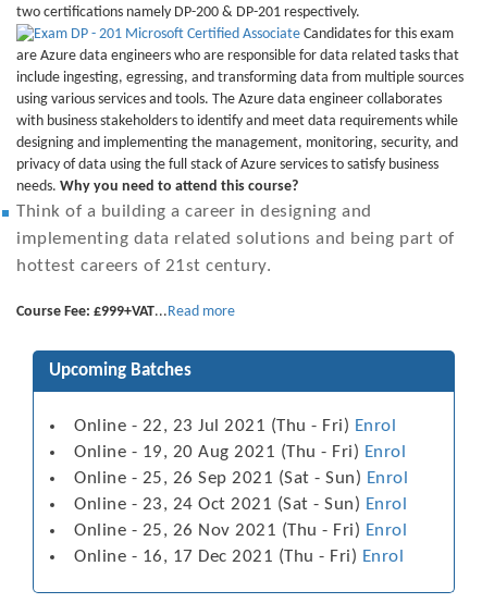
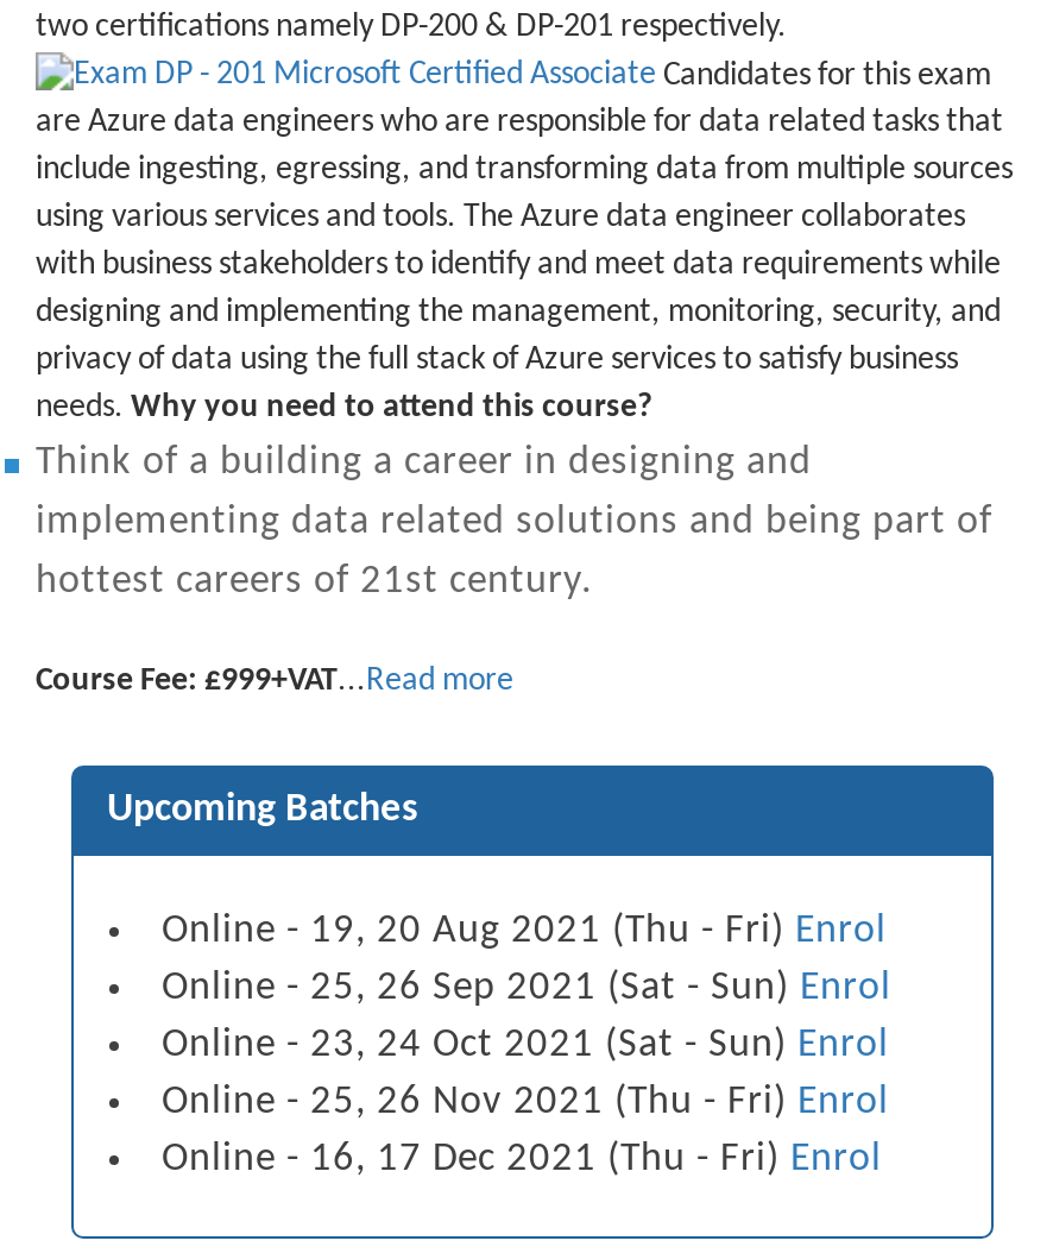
- Online - 22, 23 Jul 2021 (Thu - Fri) Enrol
